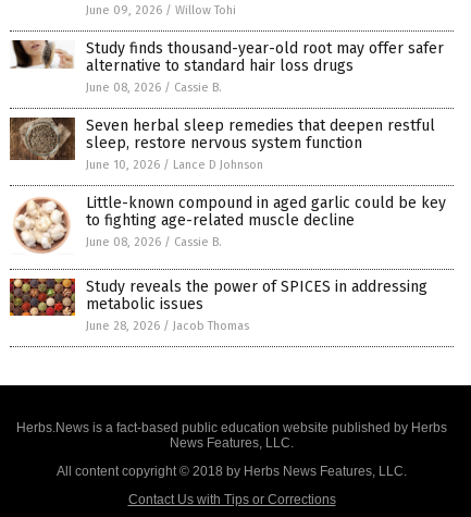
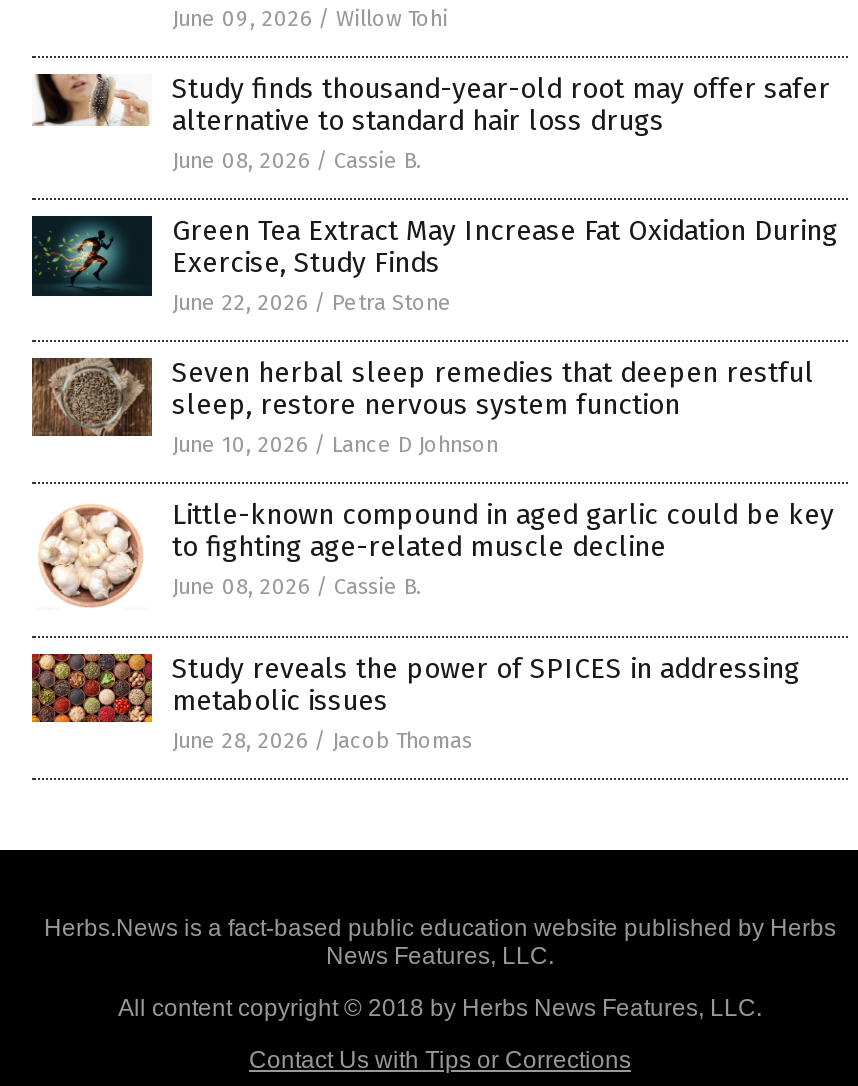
+ [image]
+ Green Tea Extract May Increase Fat Oxidation During
+ Exercise, Study Finds
+ June 22, 2026 / Petra Stone
